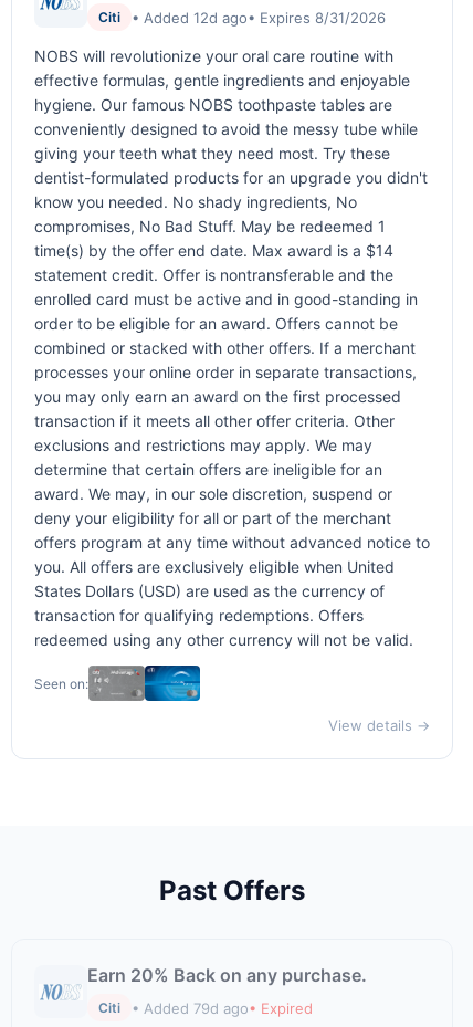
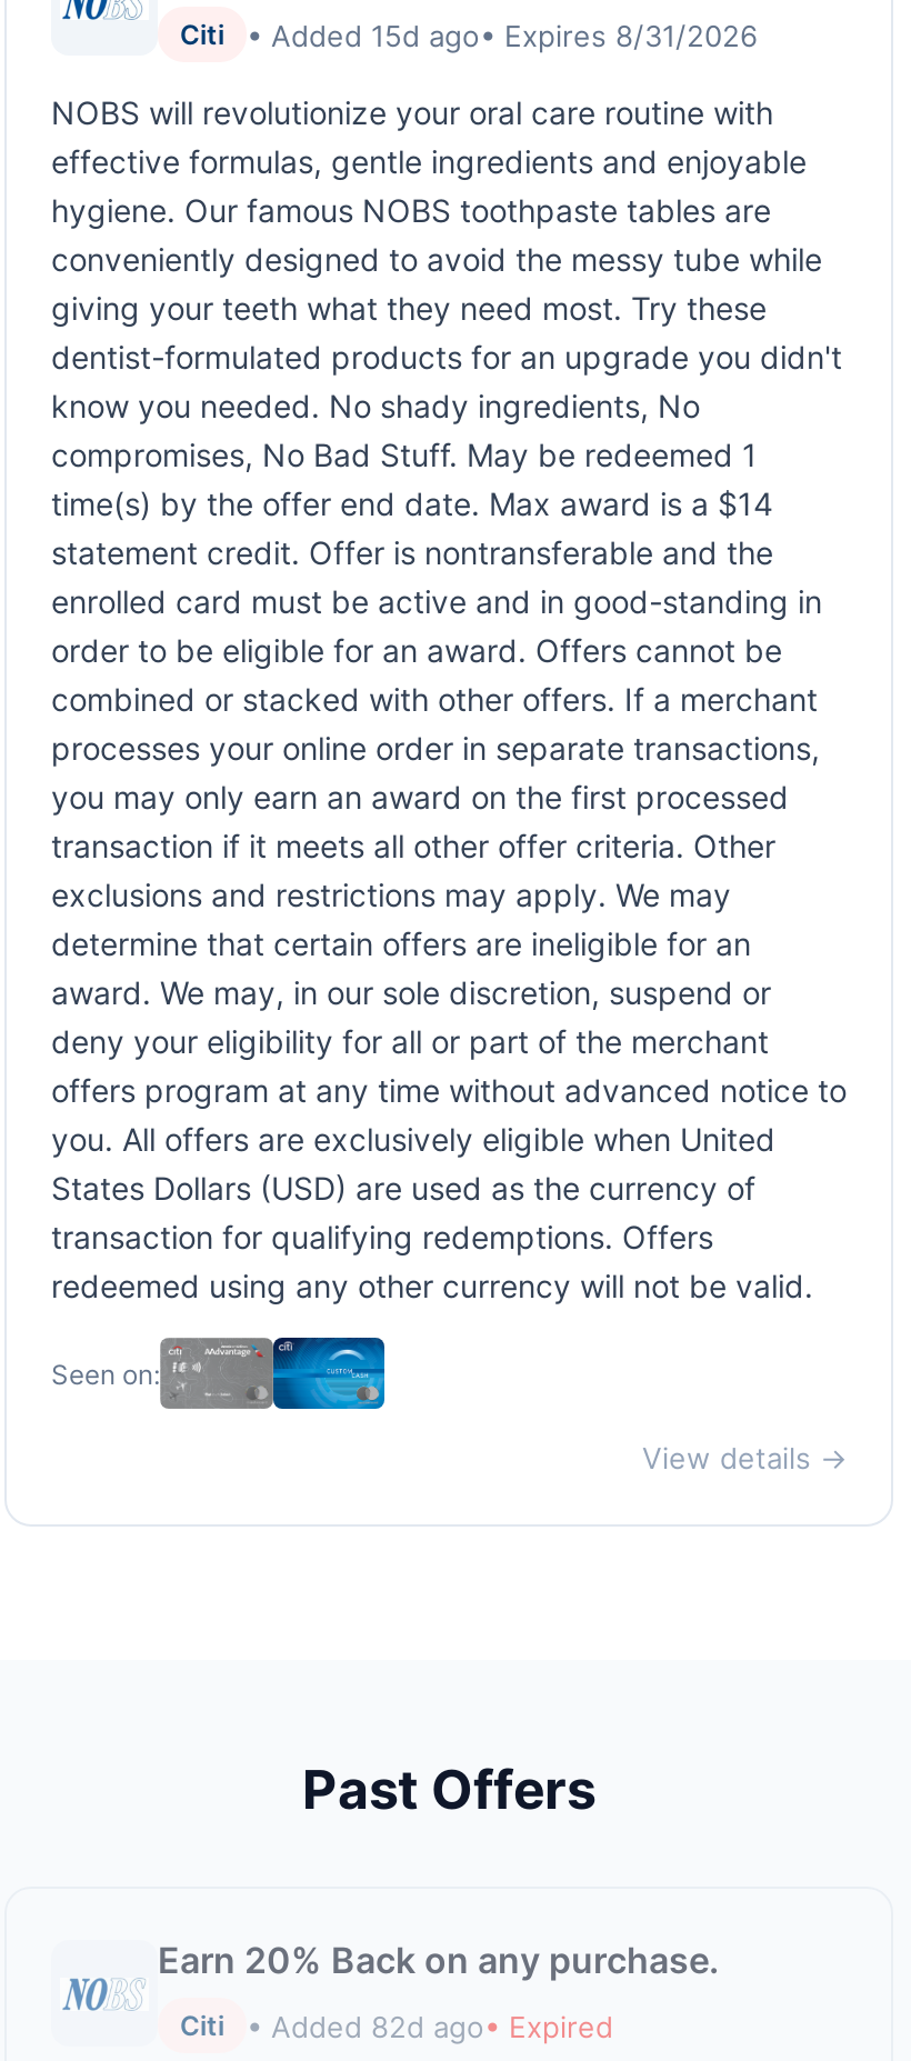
- • Added 12d ago• Expires 8/31/2026
+ • Added 15d ago• Expires 8/31/2026

- • Added 79d ago• Expired
+ • Added 82d ago• Expired
